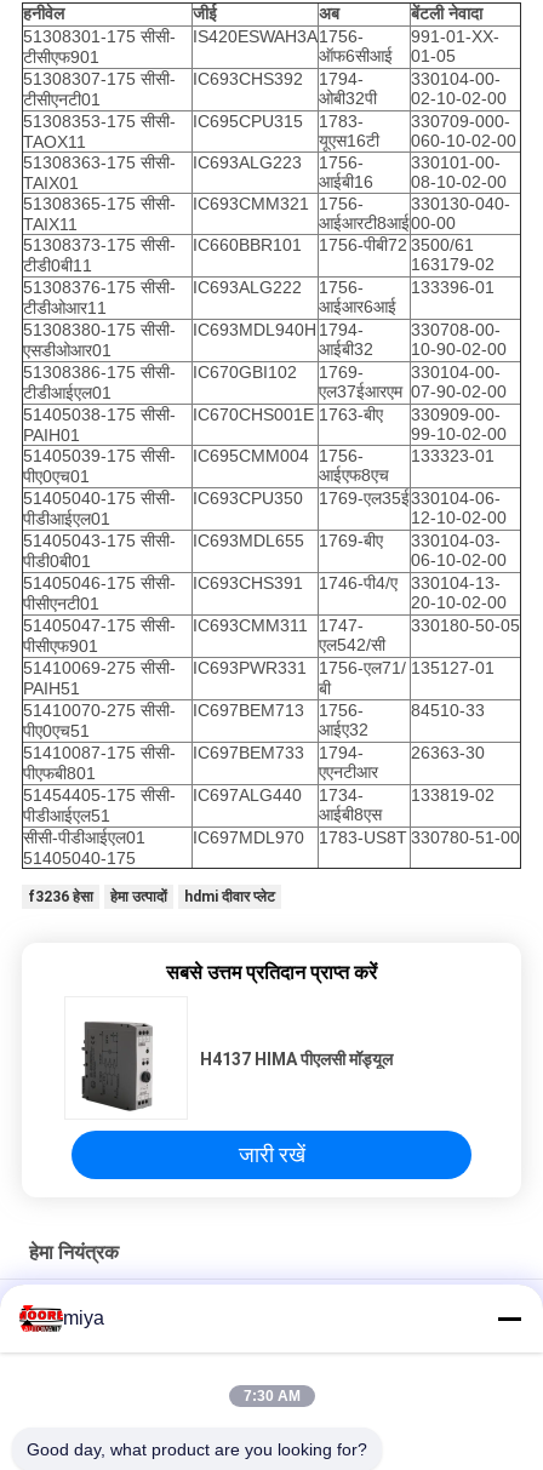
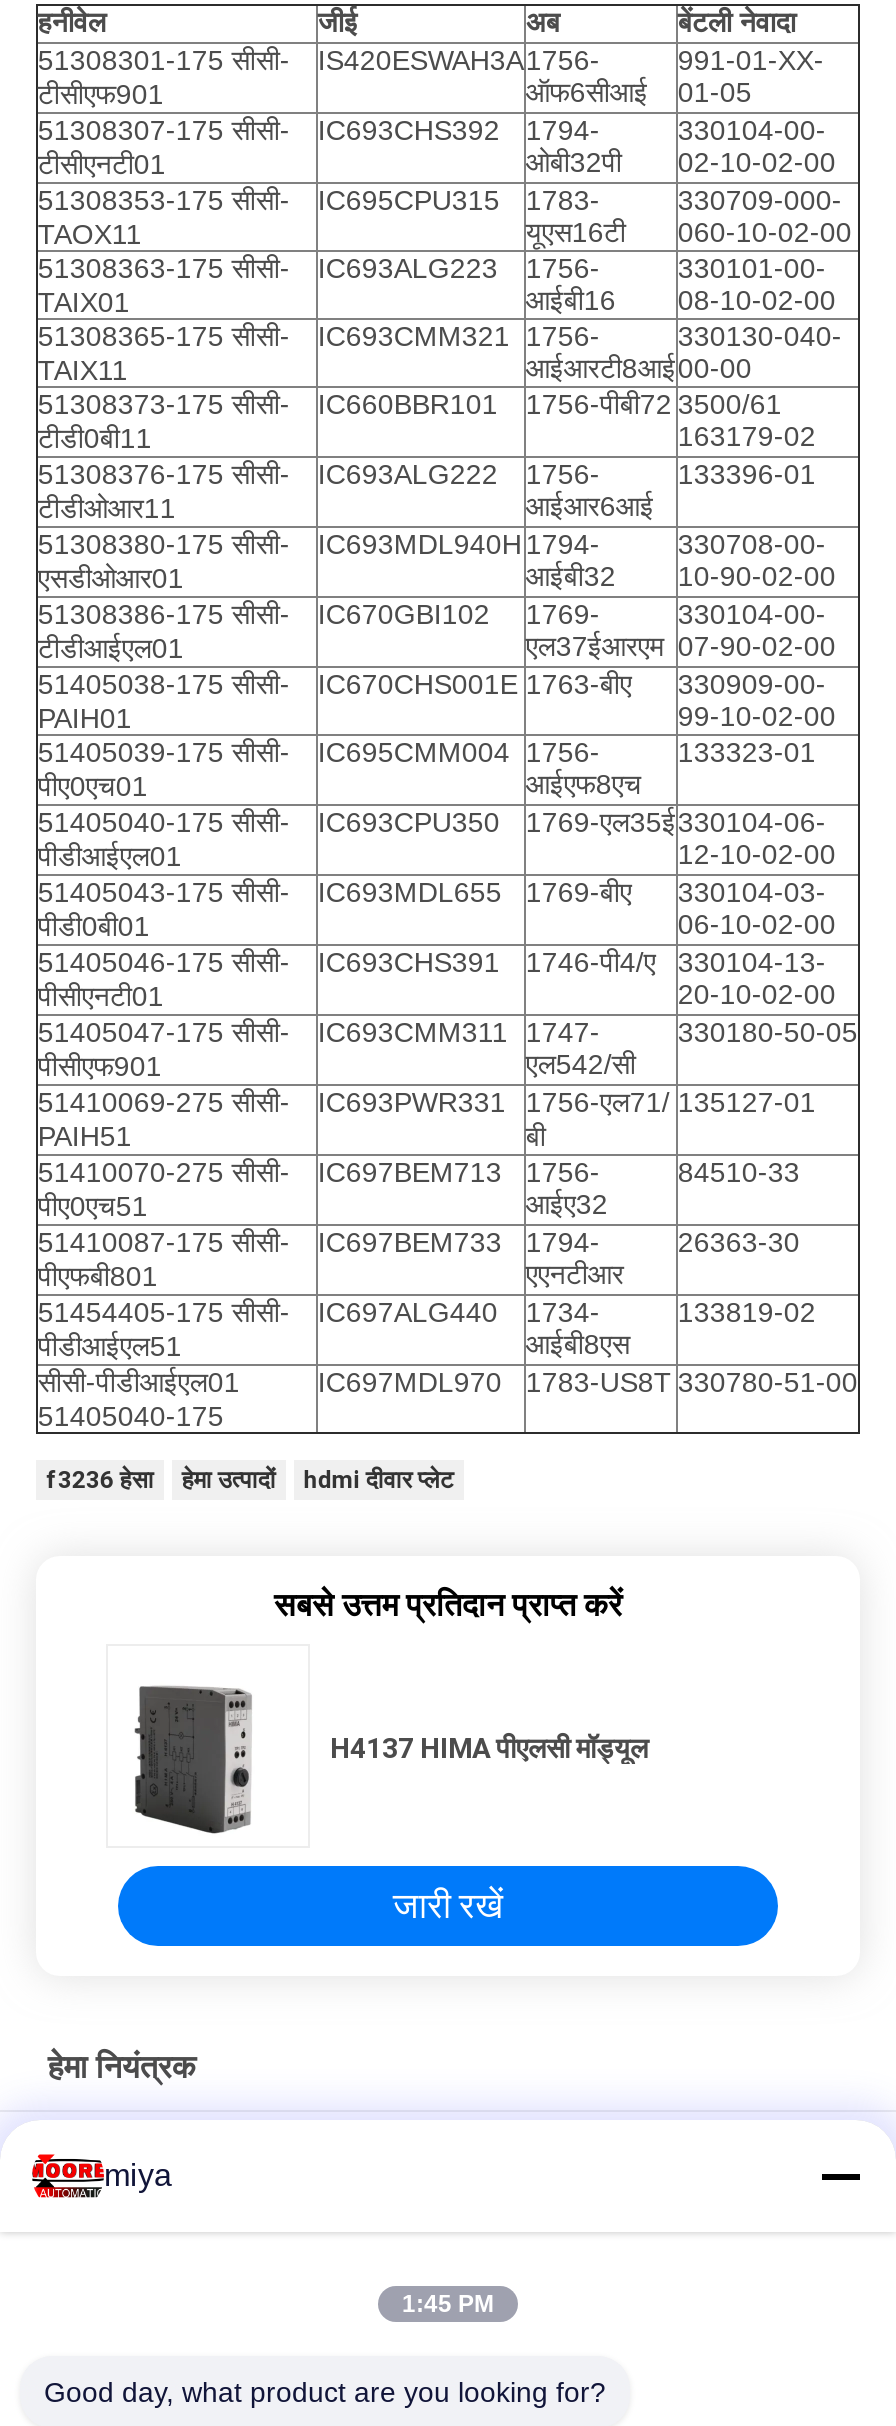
- 7:30 AM
+ 1:45 PM
